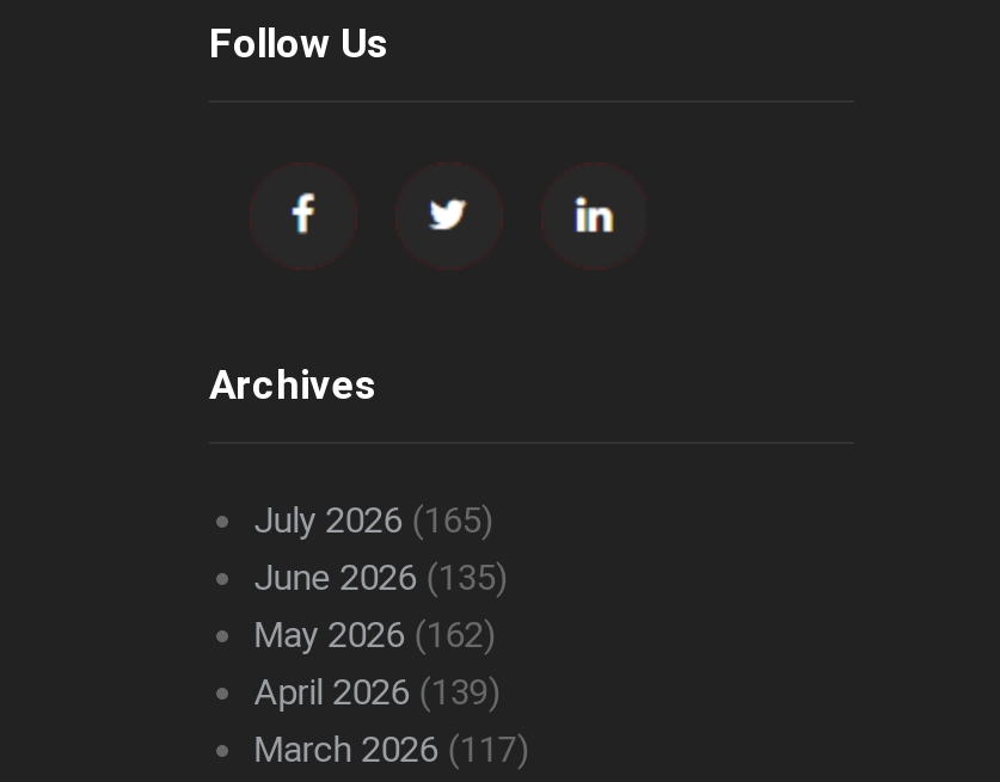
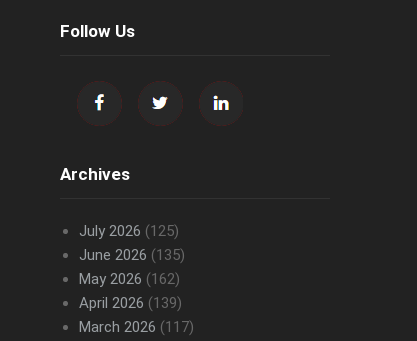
- July 2026 (165)
+ July 2026 (125)
